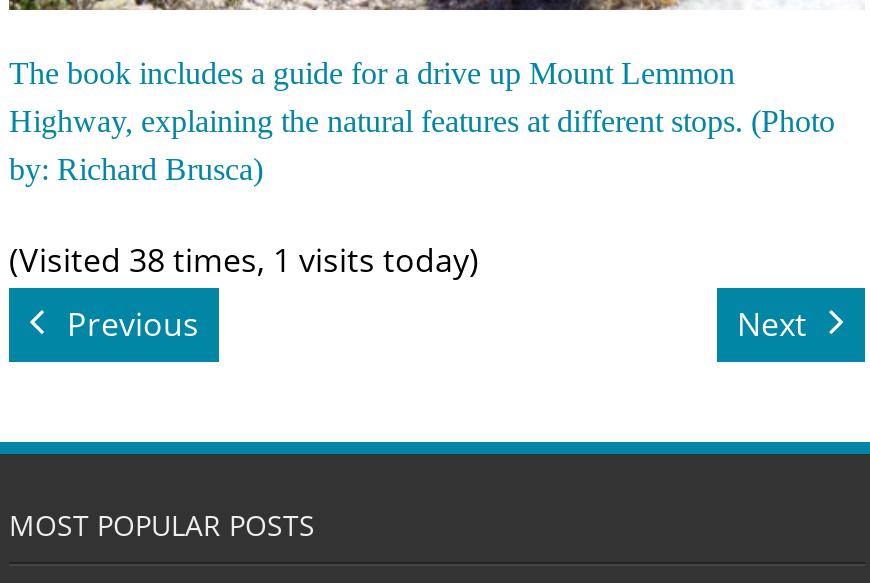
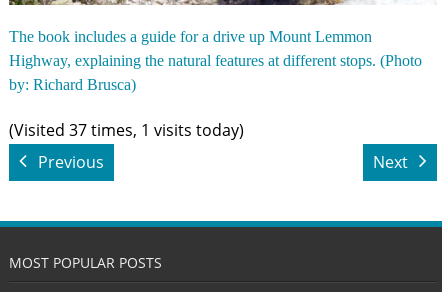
- (Visited 38 times, 1 visits today)
+ (Visited 37 times, 1 visits today)
